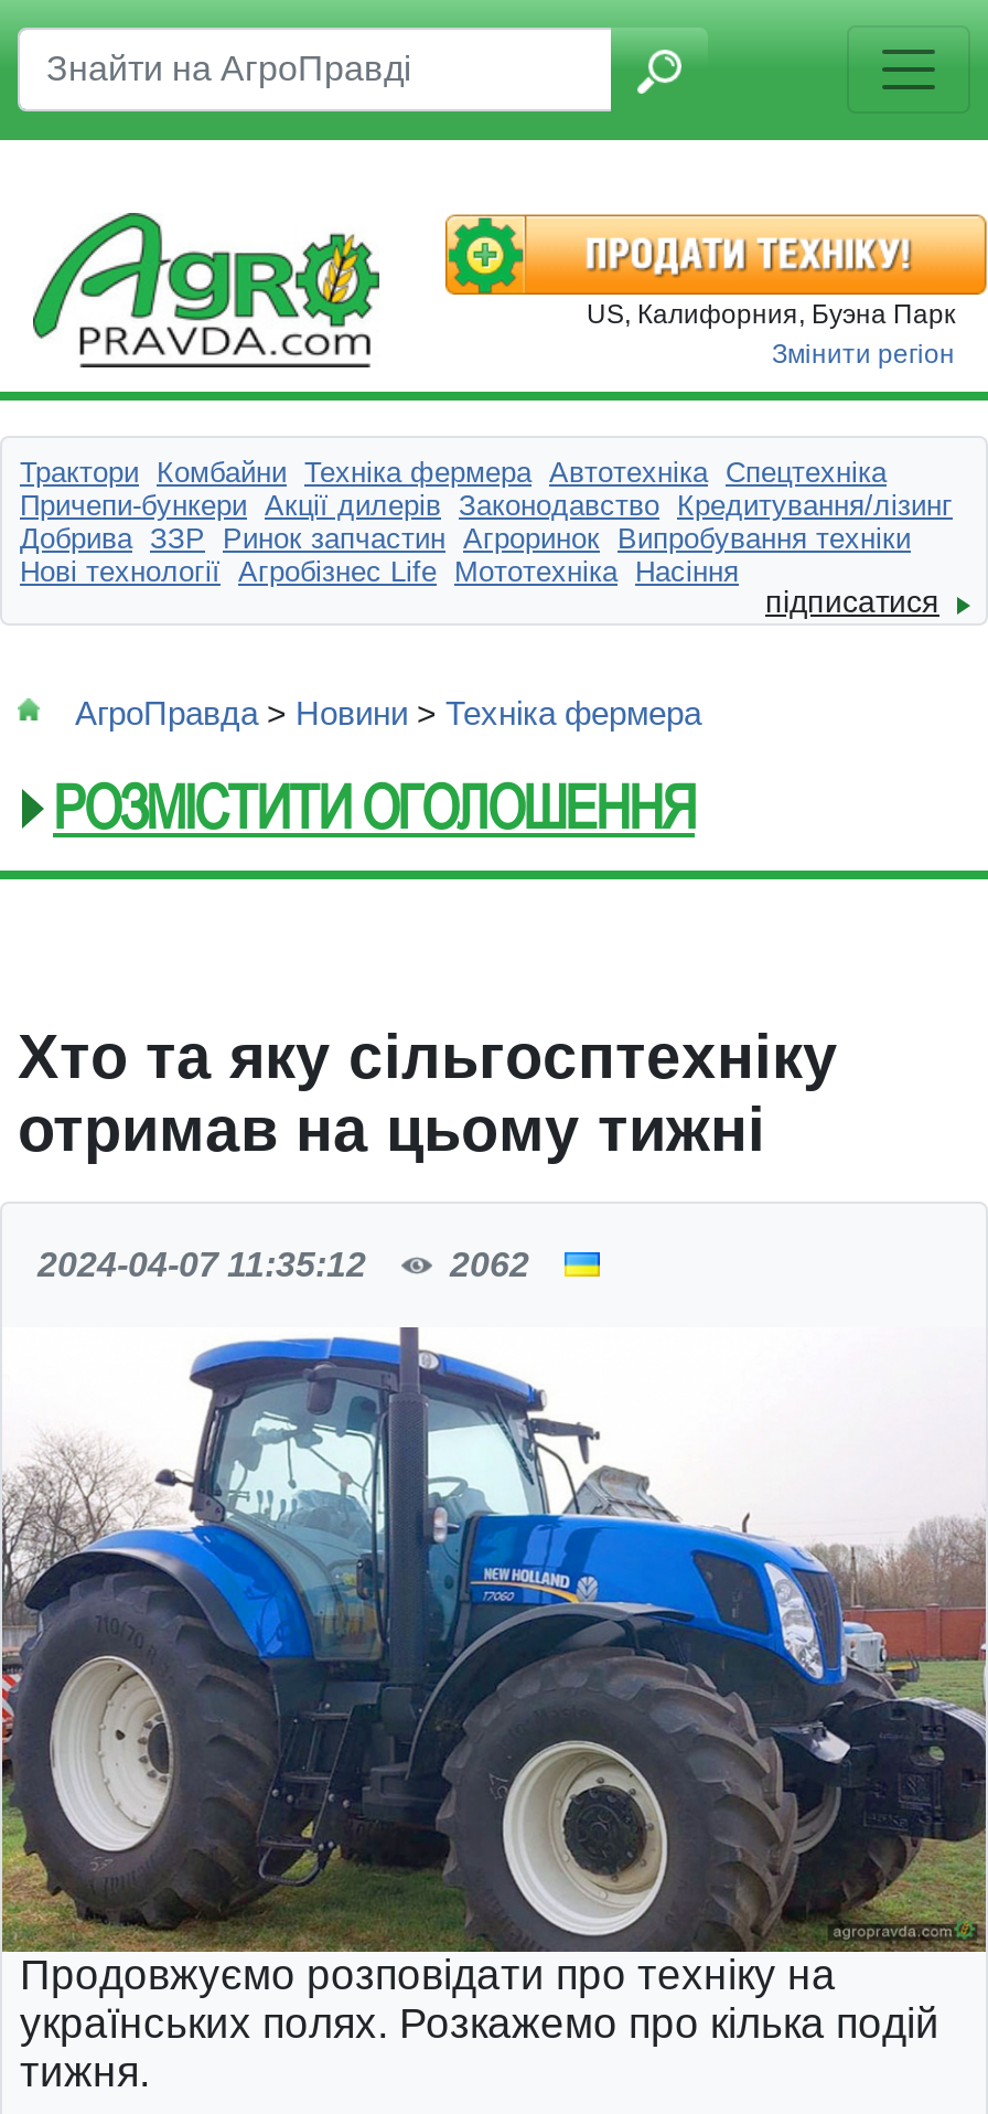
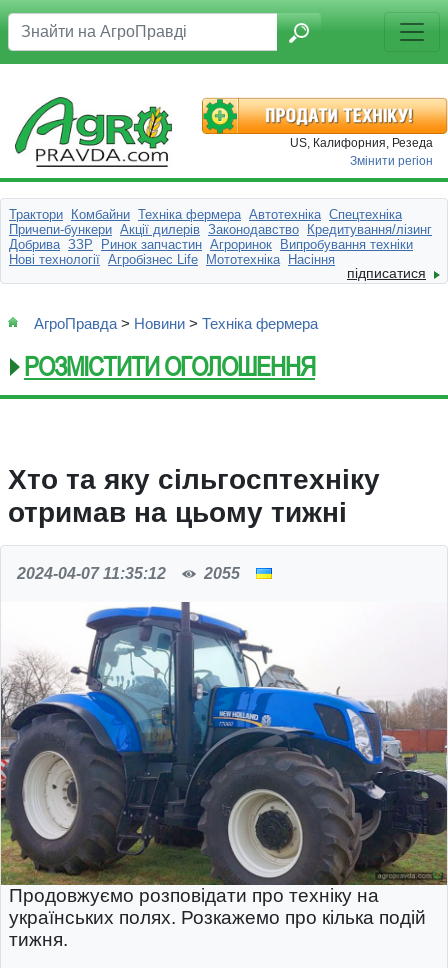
- US, Калифорния, Буэна Парк
+ US, Калифорния, Резеда

- 2062
+ 2055
